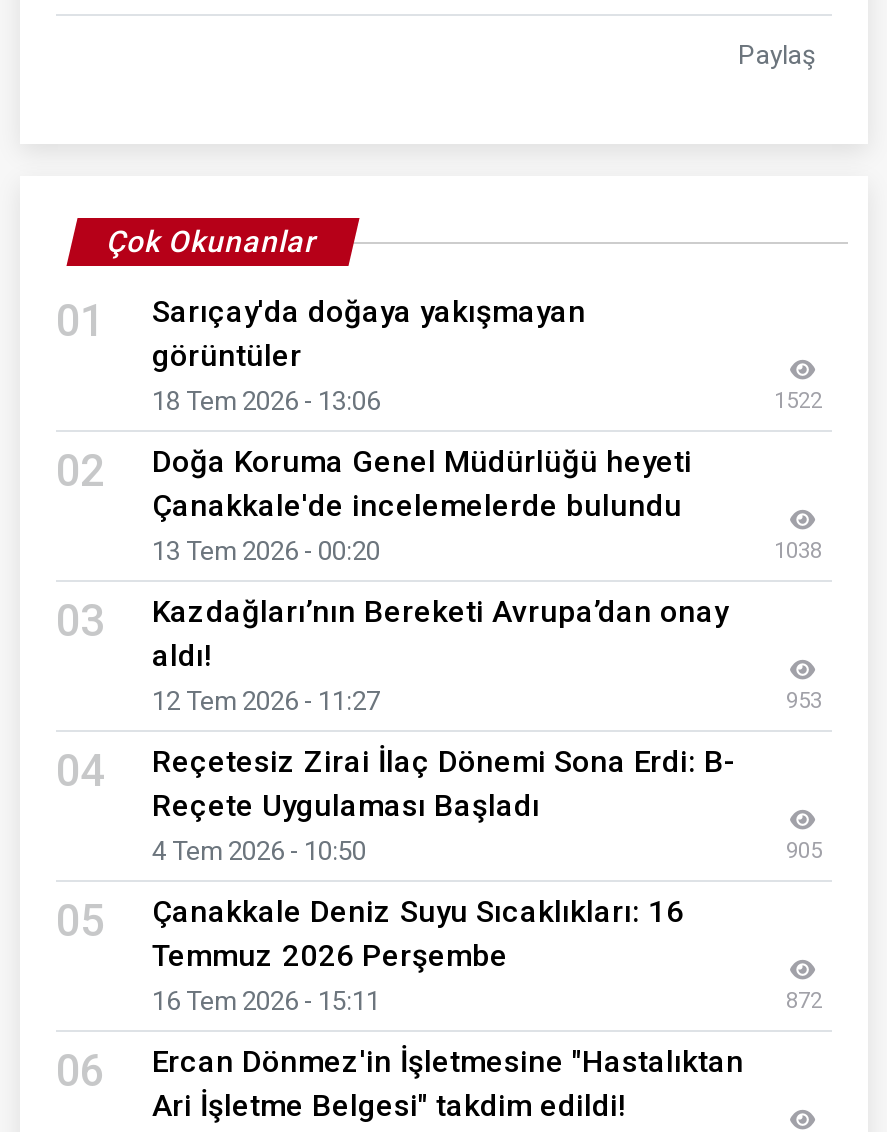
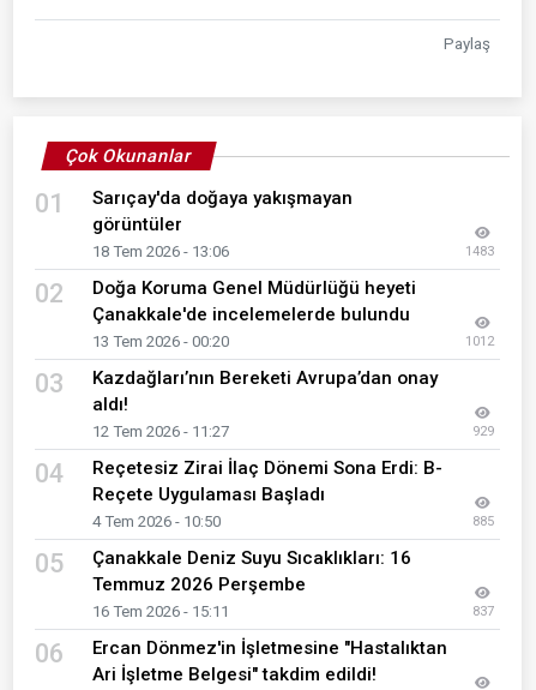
- 1522
+ 1483

- 1038
+ 1012

- 953
+ 929

- 905
+ 885

- 872
+ 837
